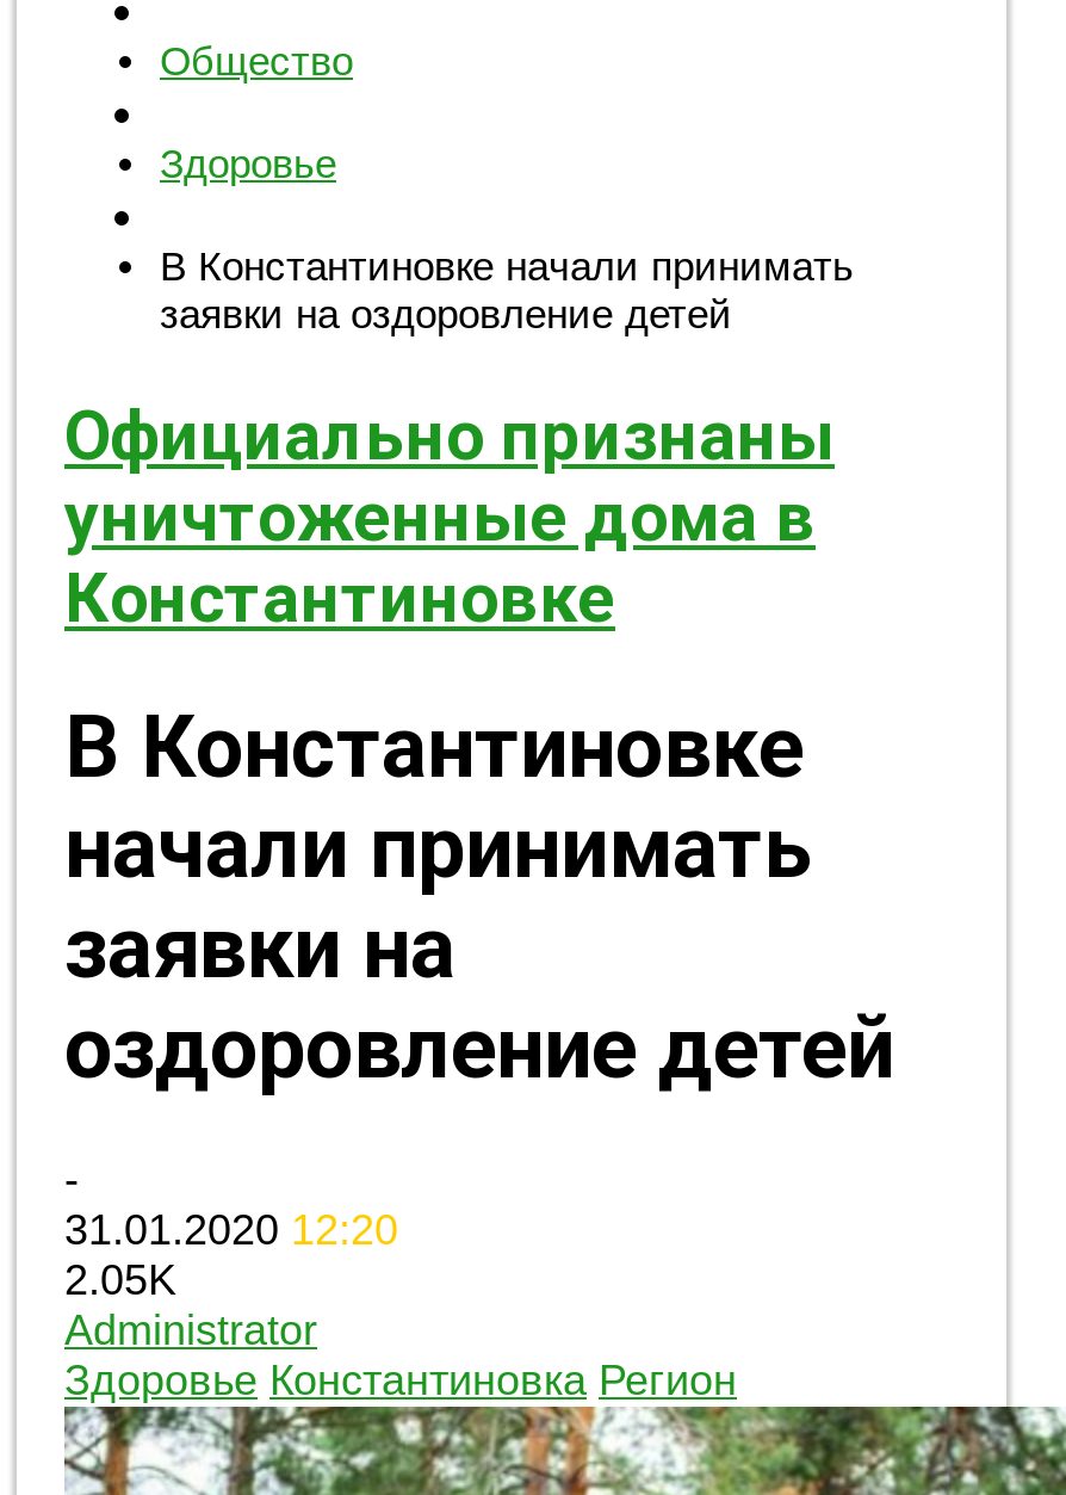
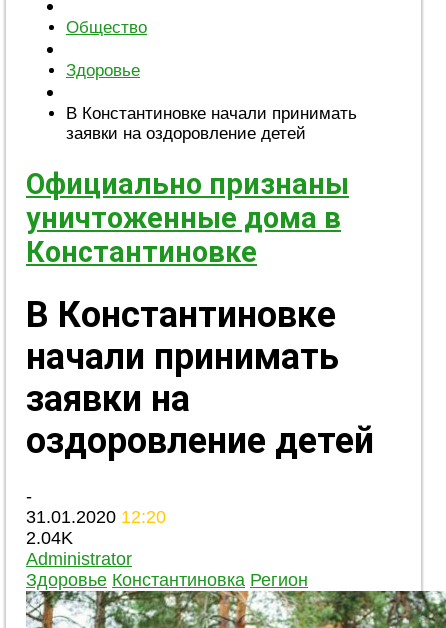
- 2.05K
+ 2.04K
